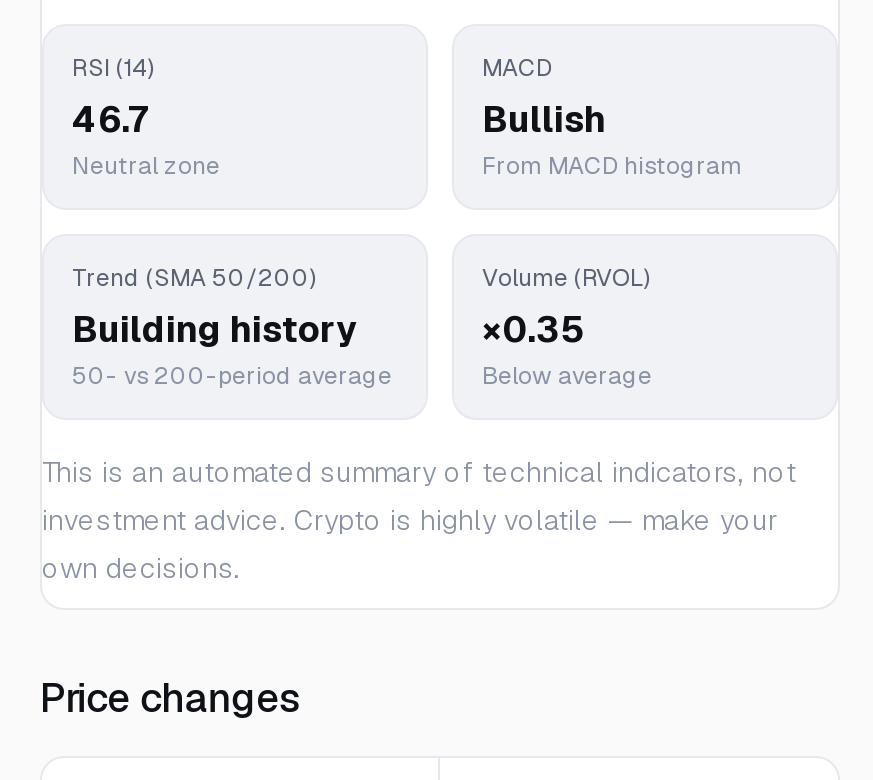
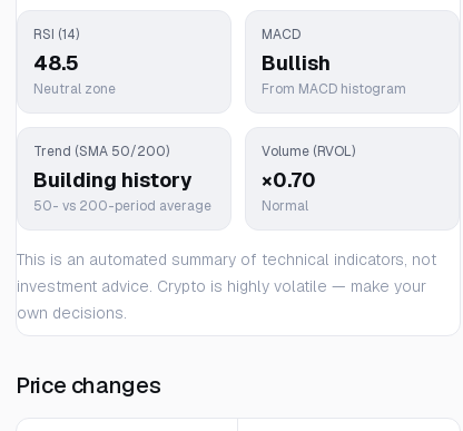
- 46.7
+ 48.5

- ×0.35
- Below average
+ ×0.70
+ Normal
